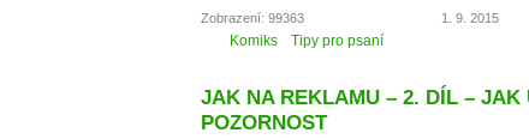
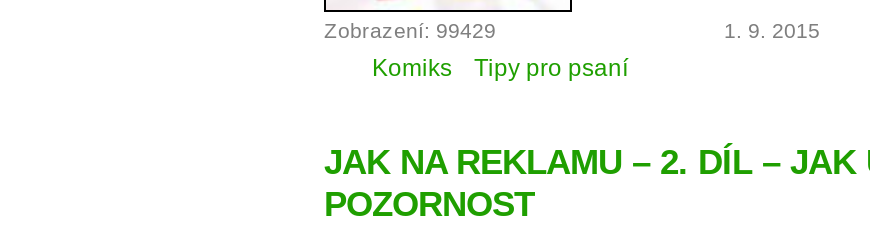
- Zobrazení: 99363
+ Zobrazení: 99429
